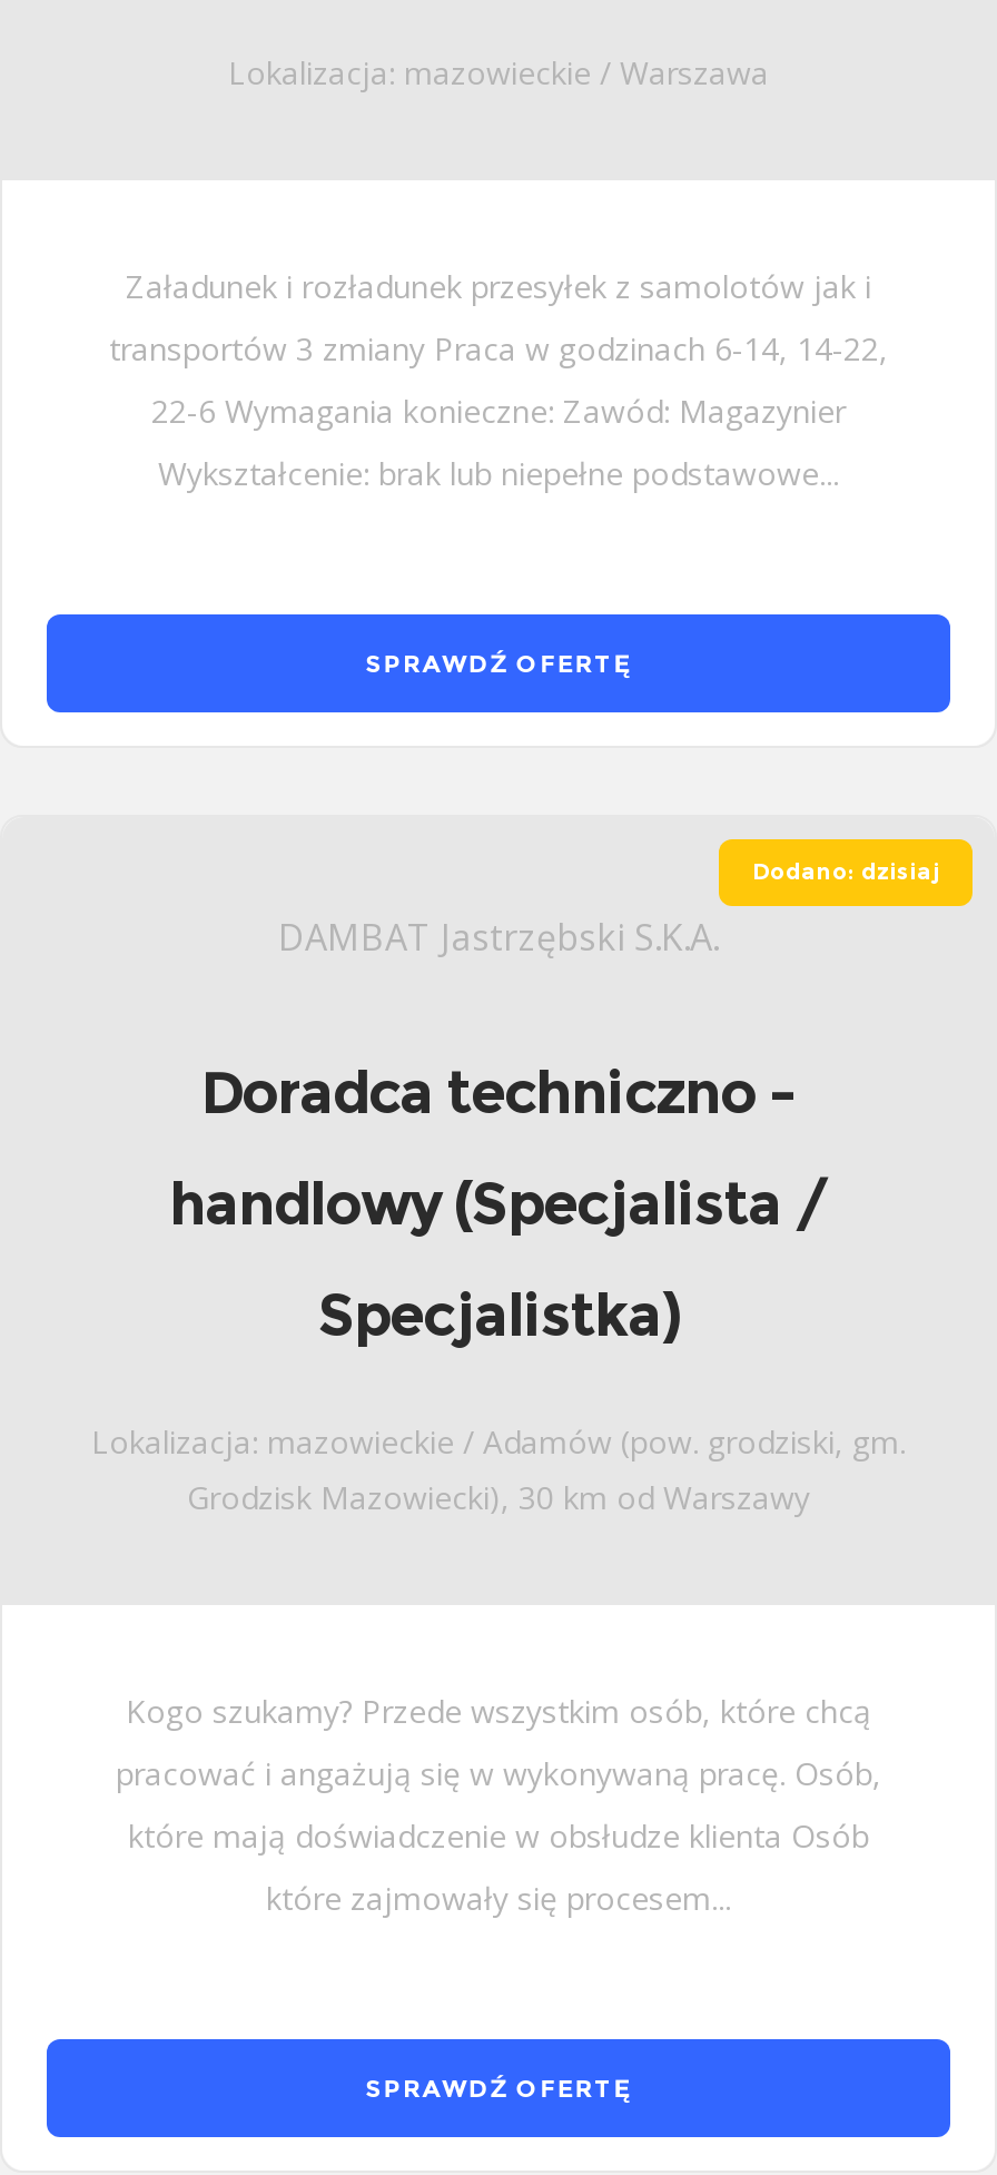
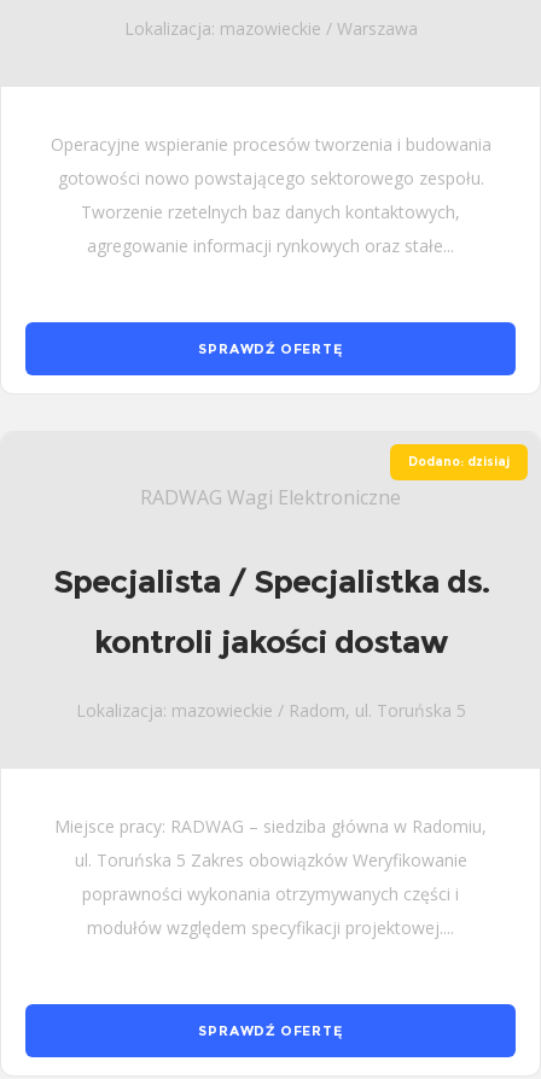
- Załadunek i rozładunek przesyłek z samolotów jak i
+ Operacyjne wspieranie procesów tworzenia i budowania

- transportów 3 zmiany Praca w godzinach 6-14, 14-22,
+ gotowości nowo powstającego sektorowego zespołu.

- 22-6 Wymagania konieczne: Zawód: Magazynier
+ Tworzenie rzetelnych baz danych kontaktowych,

- Wykształcenie: brak lub niepełne podstawowe...
+ agregowanie informacji rynkowych oraz stałe...

- DAMBAT Jastrzębski S.K.A.
- Doradca techniczno -
- handlowy (Specjalista /
- Specjalistka)
- Lokalizacja: mazowieckie / Adamów (pow. grodziski, gm.
- Grodzisk Mazowiecki), 30 km od Warszawy
+ RADWAG Wagi Elektroniczne
+ Specjalista / Specjalistka ds.
+ kontroli jakości dostaw
+ Lokalizacja: mazowieckie / Radom, ul. Toruńska 5

- Kogo szukamy? Przede wszystkim osób, które chcą
- pracować i angażują się w wykonywaną pracę. Osób,
- które mają doświadczenie w obsłudze klienta Osób
- które zajmowały się procesem...
+ Miejsce pracy: RADWAG – siedziba główna w Radomiu,
+ ul. Toruńska 5 Zakres obowiązków Weryfikowanie
+ poprawności wykonania otrzymywanych części i
+ modułów względem specyfikacji projektowej....
